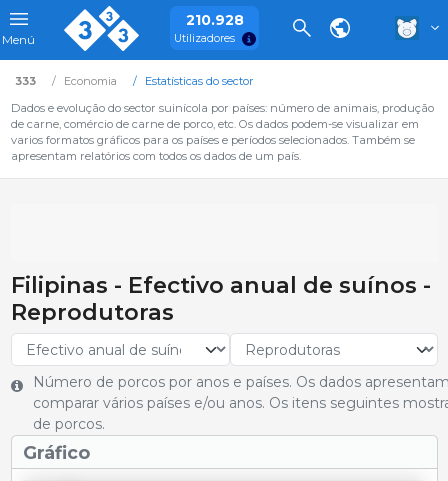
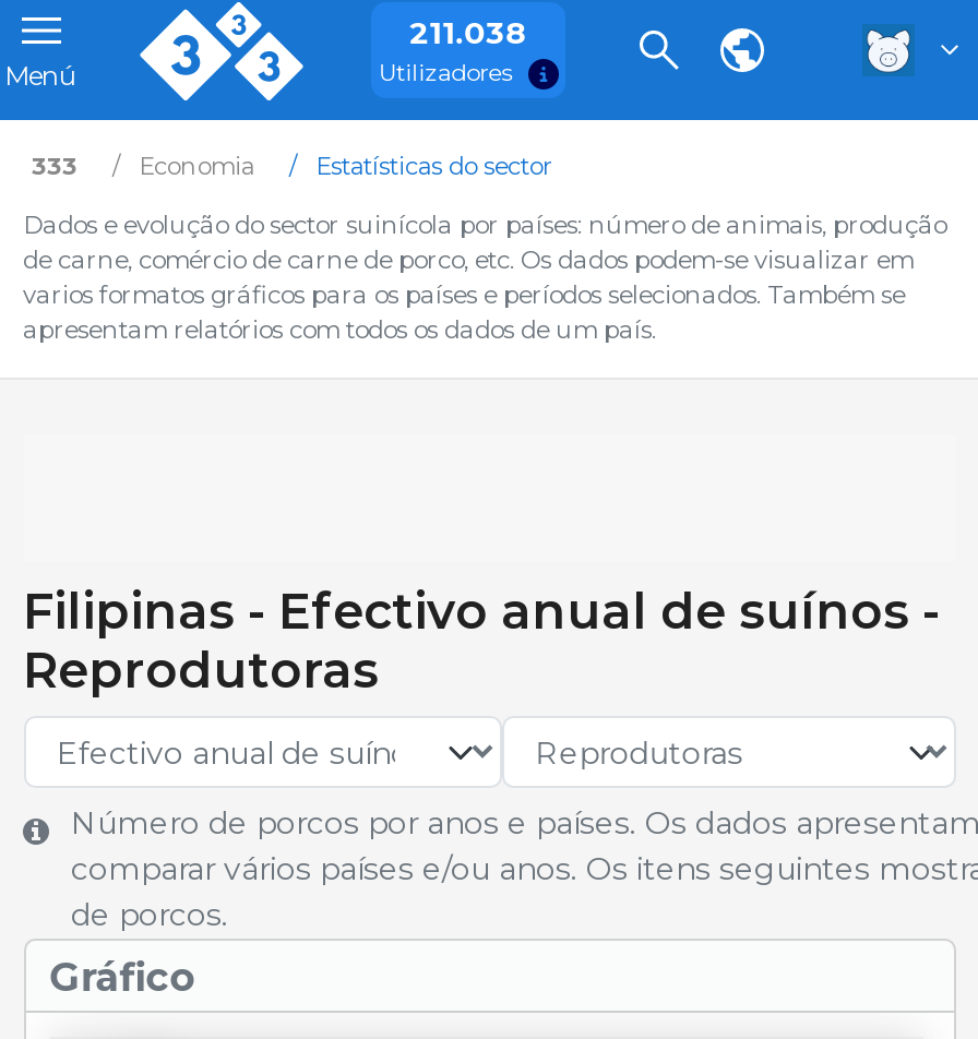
- 210.928
+ 211.038
